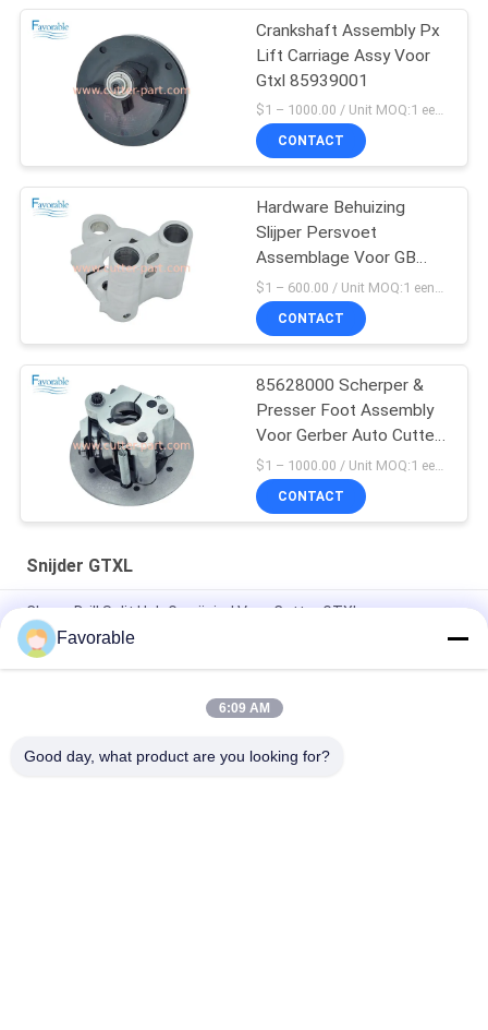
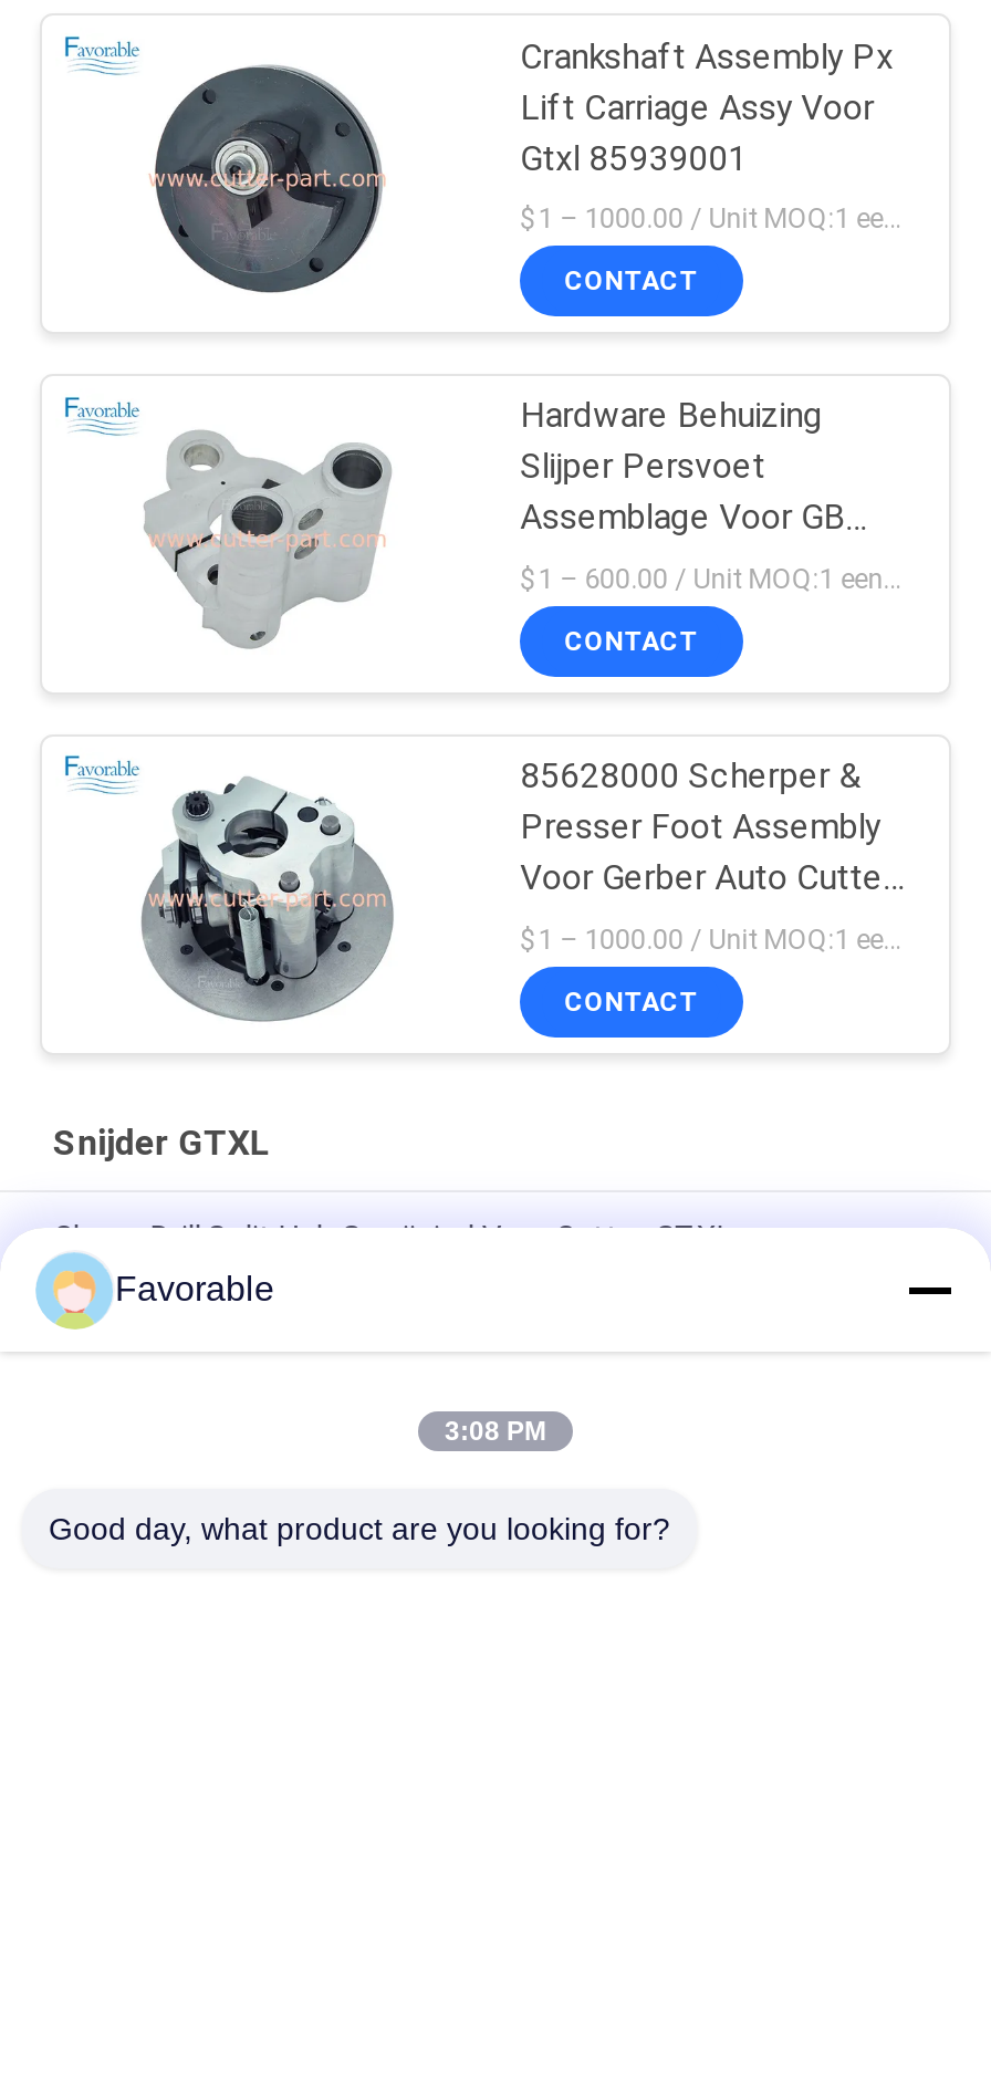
- 6:09 AM
+ 3:08 PM
